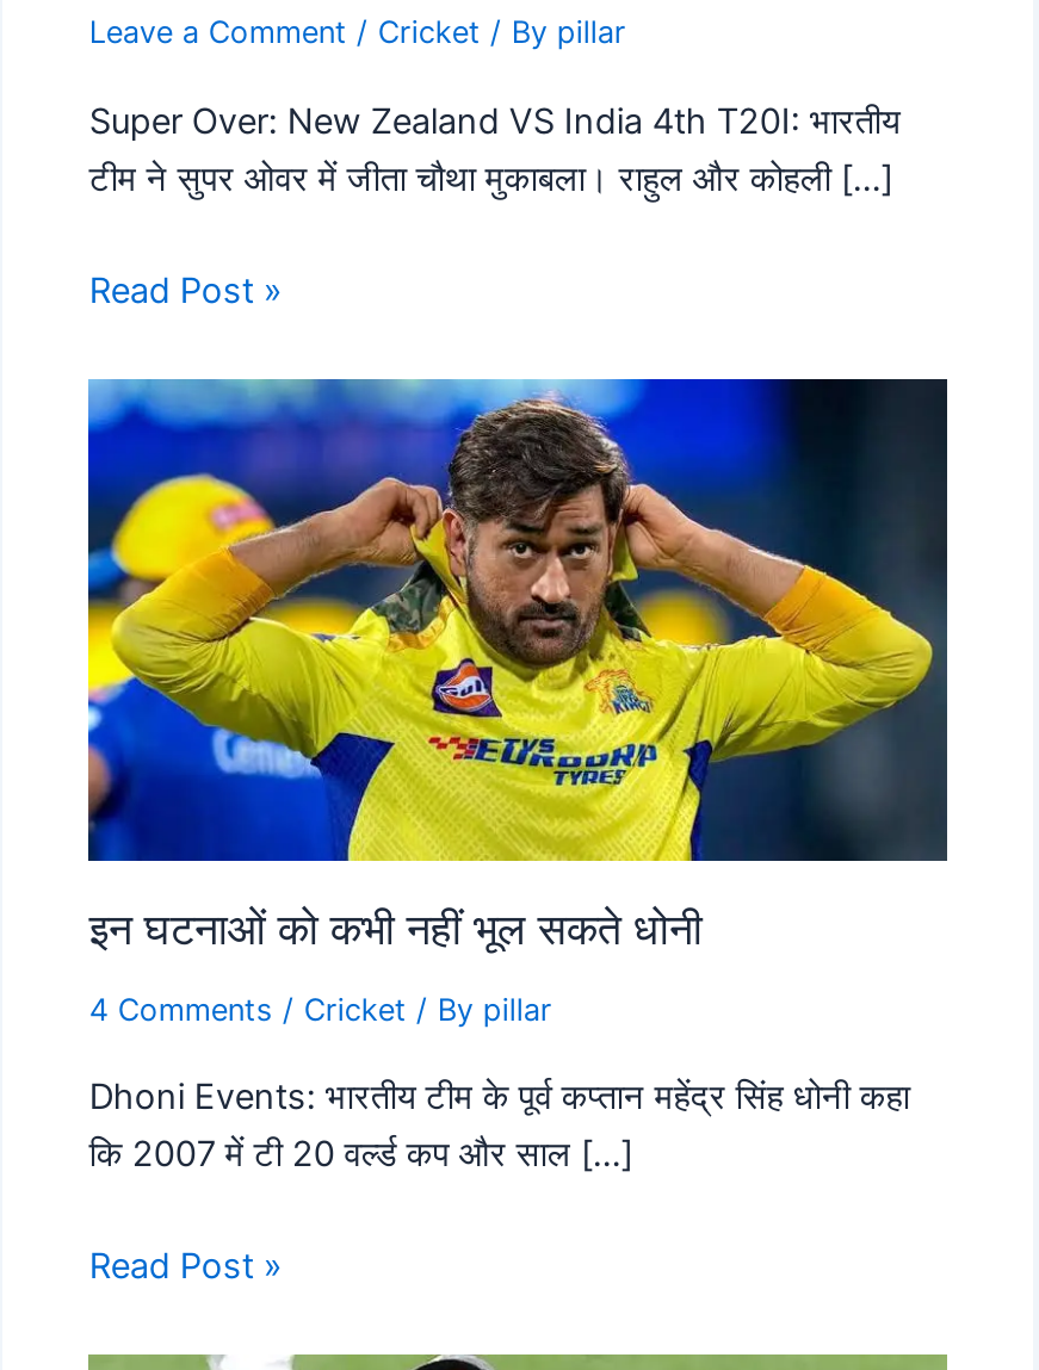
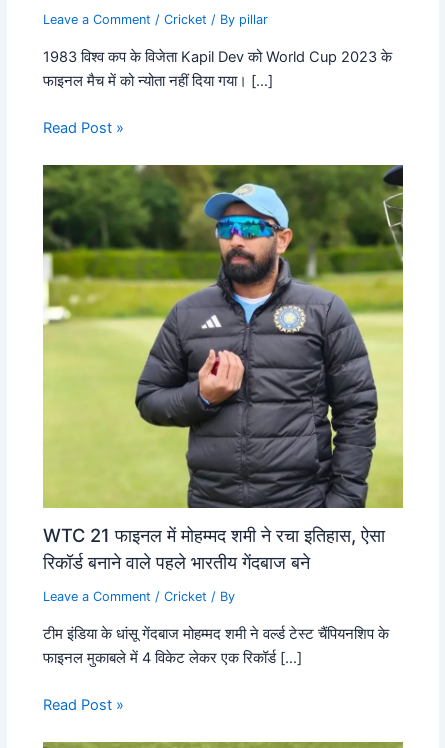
- Super Over: New Zealand VS India 4th T20I: भारतीय
- टीम ने सुपर ओवर में जीता चौथा मुकाबला। राहुल और कोहली […]
+ 1983 विश्व कप के विजेता Kapil Dev को World Cup 2023 के
+ फाइनल मैच में को न्योता नहीं दिया गया। […]

- [image]
- इन घटनाओं को कभी नहीं भूल सकते धोनी
+ [image]
+ WTC 21 फाइनल में मोहम्मद शमी ने रचा इतिहास, ऐसा
+ रिकॉर्ड बनाने वाले पहले भारतीय गेंदबाज बने

- 4 Comments / Cricket / By pillar
+ Leave a Comment / Cricket / By

- Dhoni Events: भारतीय टीम के पूर्व कप्तान महेंद्र सिंह धोनी कहा
- कि 2007 में टी 20 वर्ल्ड कप और साल […]
+ टीम इंडिया के धांसू गेंदबाज मोहम्मद शमी ने वर्ल्ड टेस्ट चैंपियनशिप के
+ फाइनल मुकाबले में 4 विकेट लेकर एक रिकॉर्ड […]
